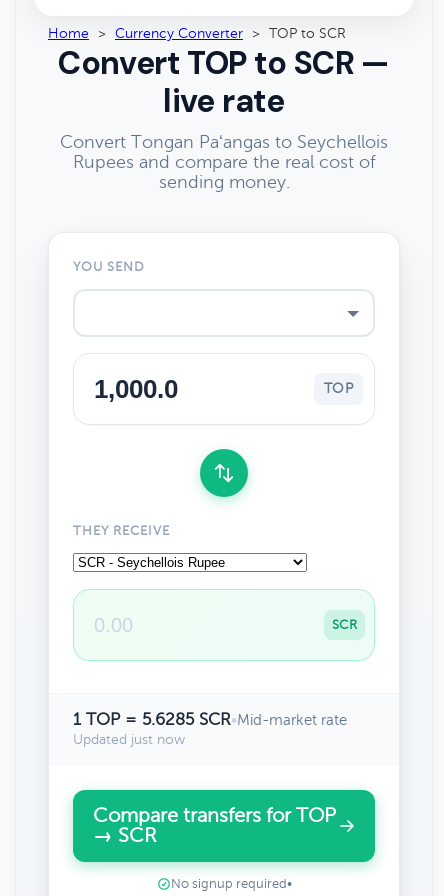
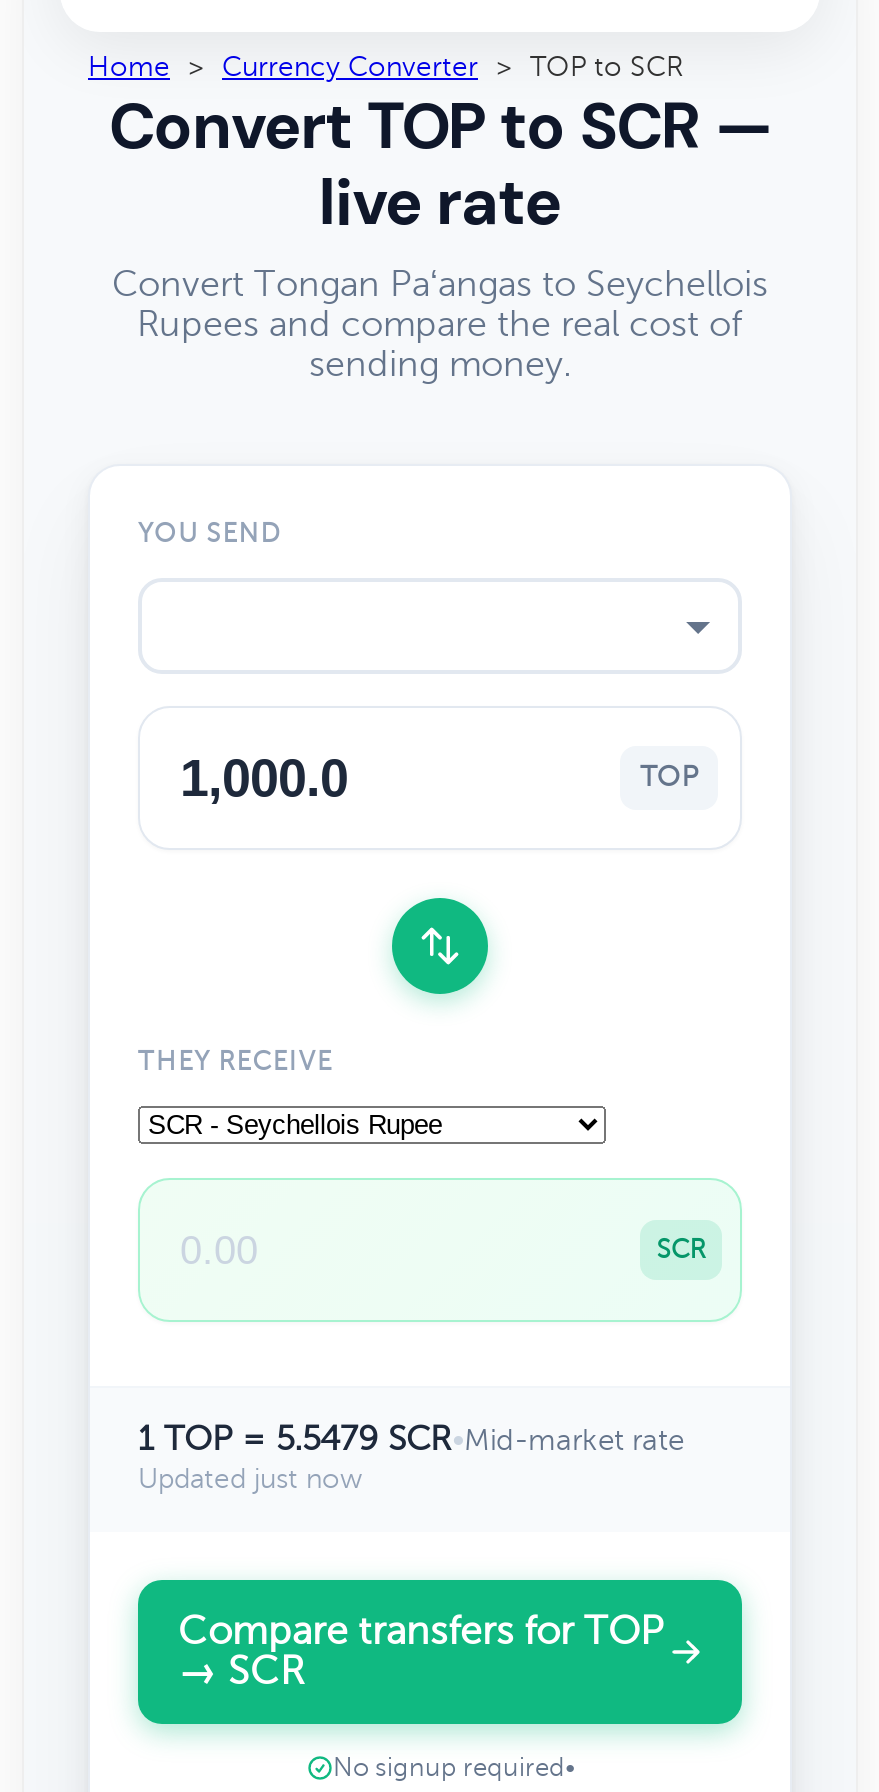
- 1 TOP = 5.6285 SCR • Mid-market rate
+ 1 TOP = 5.5479 SCR • Mid-market rate
